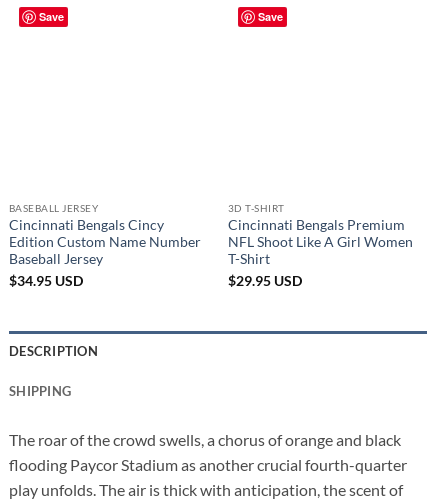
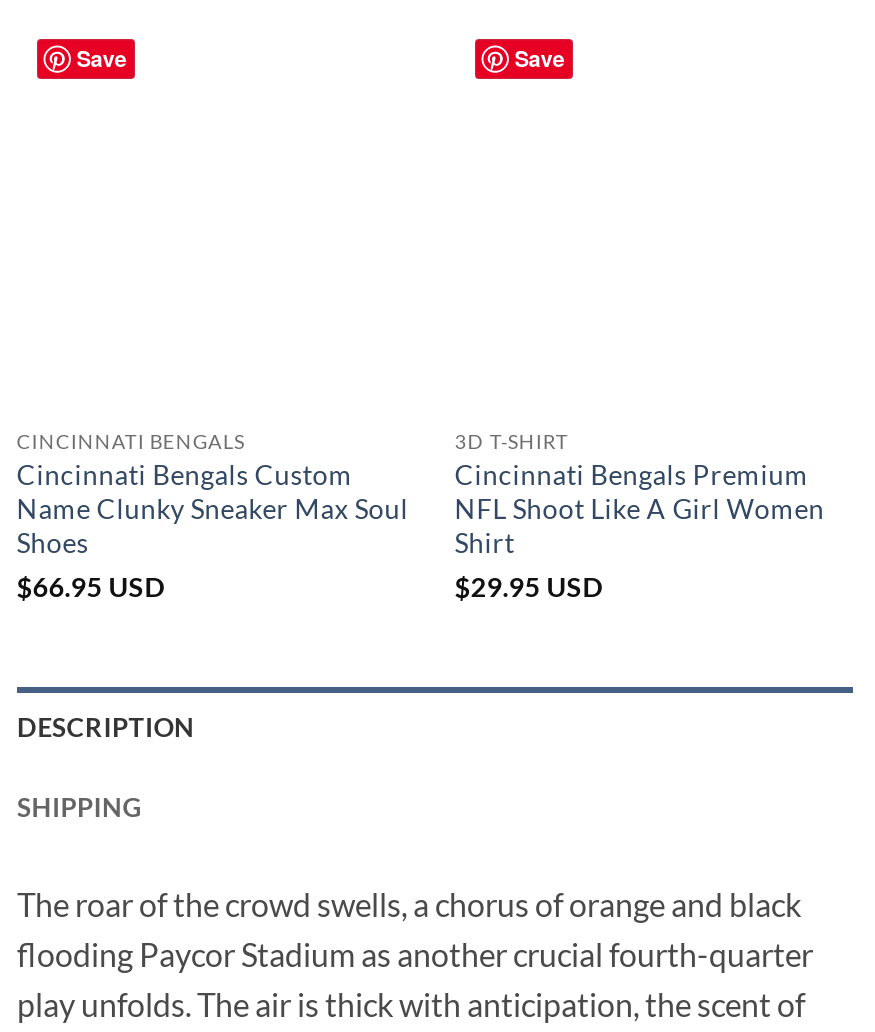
- BASEBALL JERSEY
- Cincinnati Bengals Cincy
- Edition Custom Name Number
- Baseball Jersey
- $34.95 USD
+ CINCINNATI BENGALS
+ Cincinnati Bengals Custom
+ Name Clunky Sneaker Max Soul
+ Shoes
+ $66.95 USD

- T-Shirt
+ Shirt
